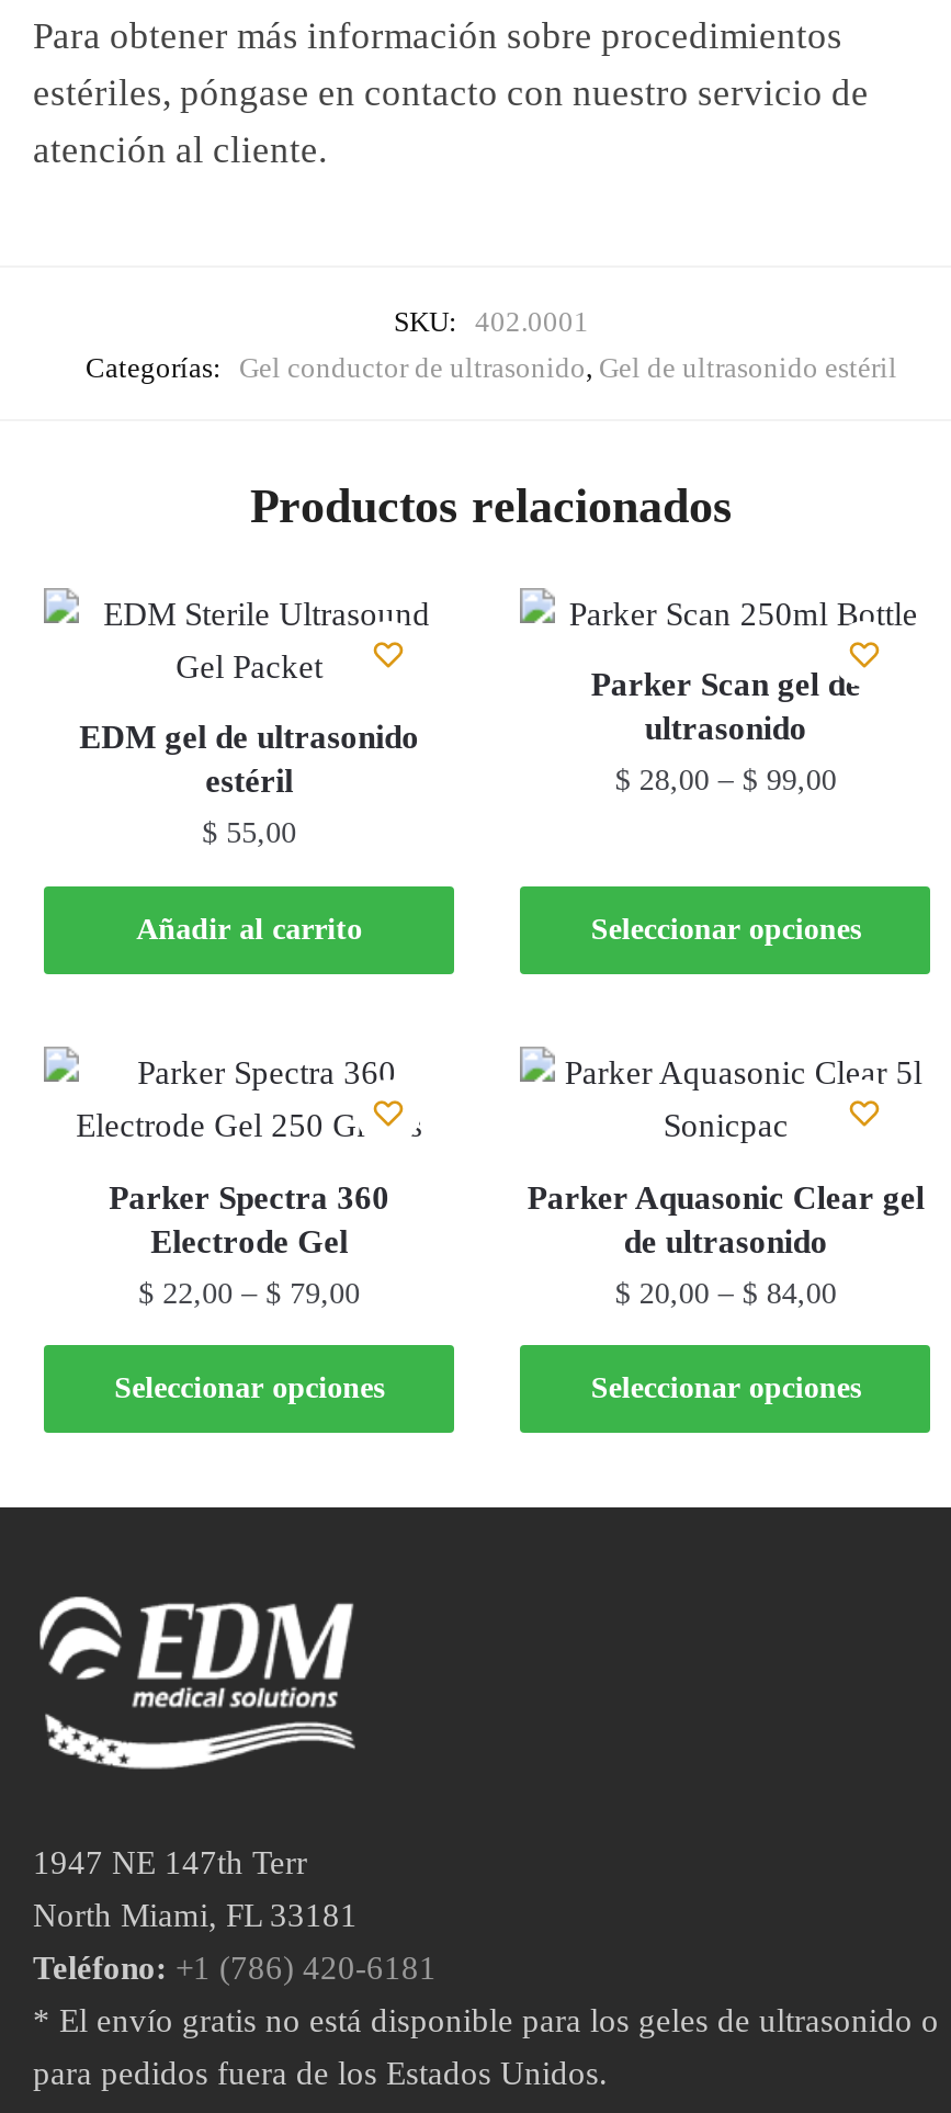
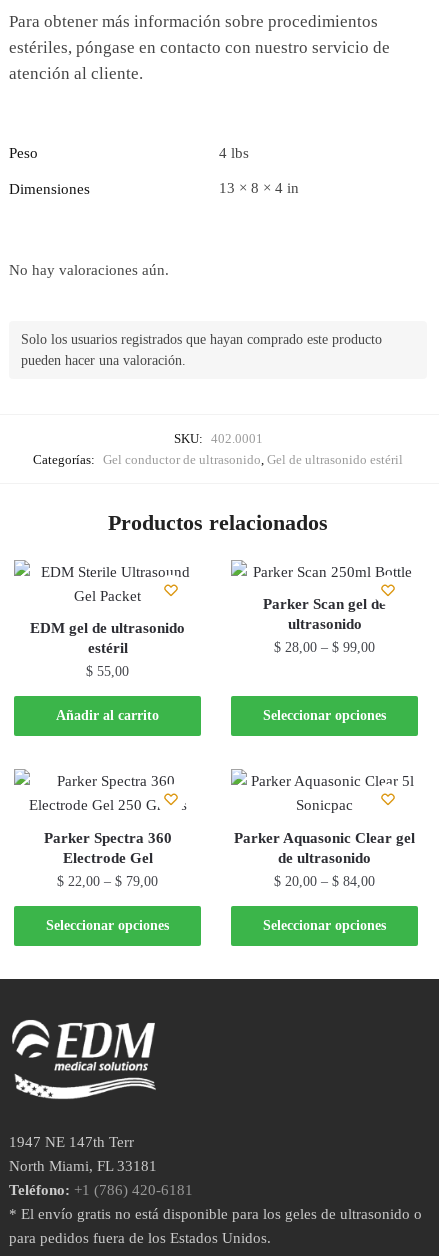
+ Peso
+ 4 lbs
+ Dimensiones
+ 13 × 8 × 4 in

+ No hay valoraciones aún.

+ Solo los usuarios registrados que hayan comprado este producto
+ pueden hacer una valoración.
